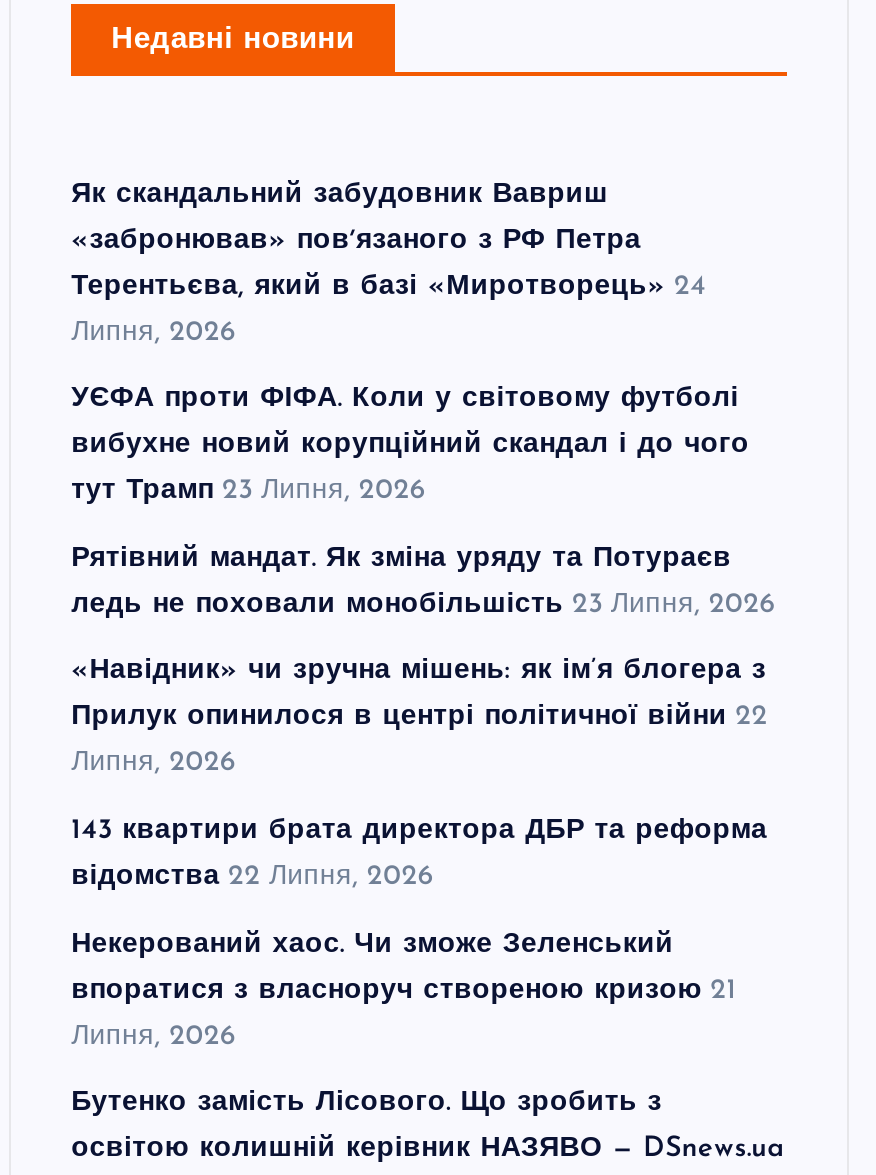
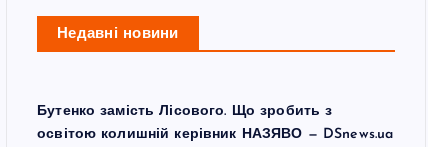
- Як скандальний забудовник Вавриш
- «забронював» повʼязаного з РФ Петра
- Терентьєва, який в базі «Миротворець» 24
- Липня, 2026
- УЄФА проти ФІФА. Коли у світовому футболі
- вибухне новий корупційний скандал і до чого
- тут Трамп 23 Липня, 2026
- Рятівний мандат. Як зміна уряду та Потураєв
- ледь не поховали монобільшість 23 Липня, 2026
- «Навідник» чи зручна мішень: як ім’я блогера з
- Прилук опинилося в центрі політичної війни 22
- Липня, 2026
- 143 квартири брата директора ДБР та реформа
- відомства 22 Липня, 2026
- Некерований хаос. Чи зможе Зеленський
- впоратися з власноруч створеною кризою 21
- Липня, 2026
